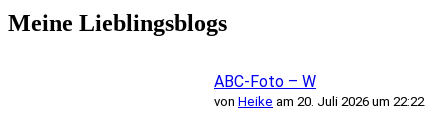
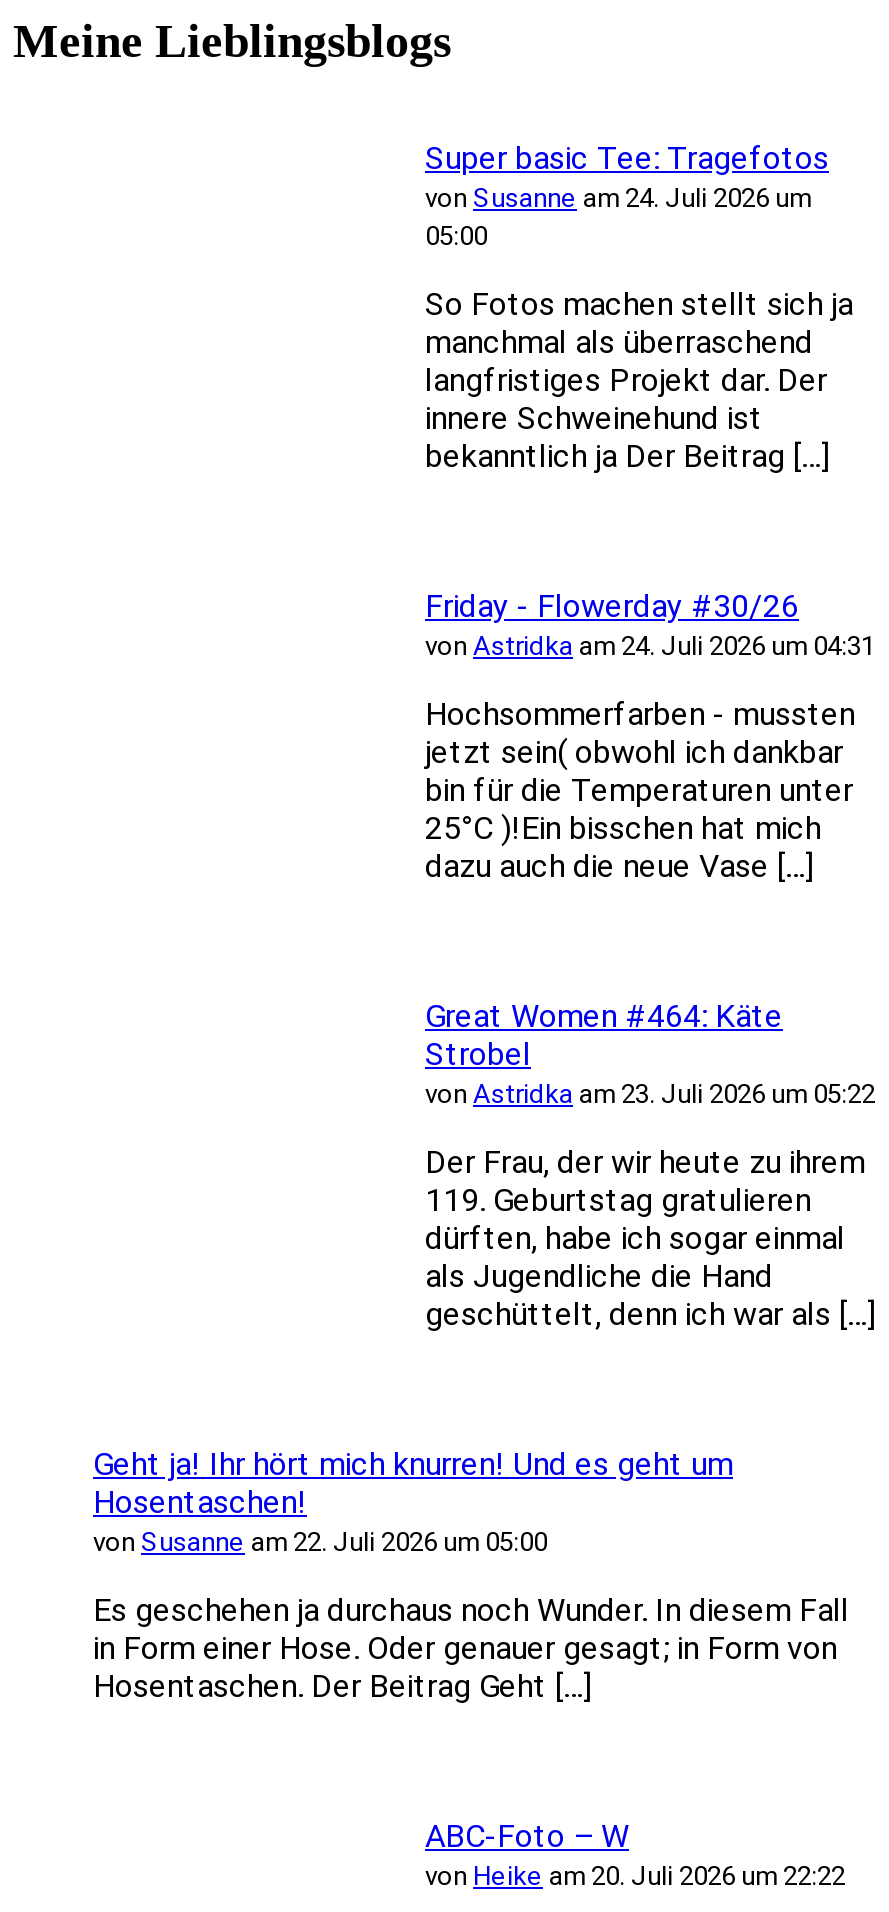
+ Geht ja! Ihr hört mich knurren! Und es geht um
+ Hosentaschen!
+ von Susanne am 22. Juli 2026 um 05:00
+ Es geschehen ja durchaus noch Wunder. In diesem Fall
+ in Form einer Hose. Oder genauer gesagt; in Form von
+ Hosentaschen. Der Beitrag Geht […]

+ Super basic Tee: Tragefotos
+ von Susanne am 24. Juli 2026 um
+ 05:00
+ So Fotos machen stellt sich ja
+ manchmal als überraschend
+ langfristiges Projekt dar. Der
+ innere Schweinehund ist
+ bekanntlich ja Der Beitrag […]

+ Friday - Flowerday #30/26
+ von Astridka am 24. Juli 2026 um 04:31
+ Hochsommerfarben - mussten
+ jetzt sein( obwohl ich dankbar
+ bin für die Temperaturen unter
+ 25°C )!Ein bisschen hat mich
+ dazu auch die neue Vase […]

+ Great Women #464: Käte
+ Strobel
+ von Astridka am 23. Juli 2026 um 05:22
+ Der Frau, der wir heute zu ihrem
+ 119. Geburtstag gratulieren
+ dürften, habe ich sogar einmal
+ als Jugendliche die Hand
+ geschüttelt, denn ich war als […]
